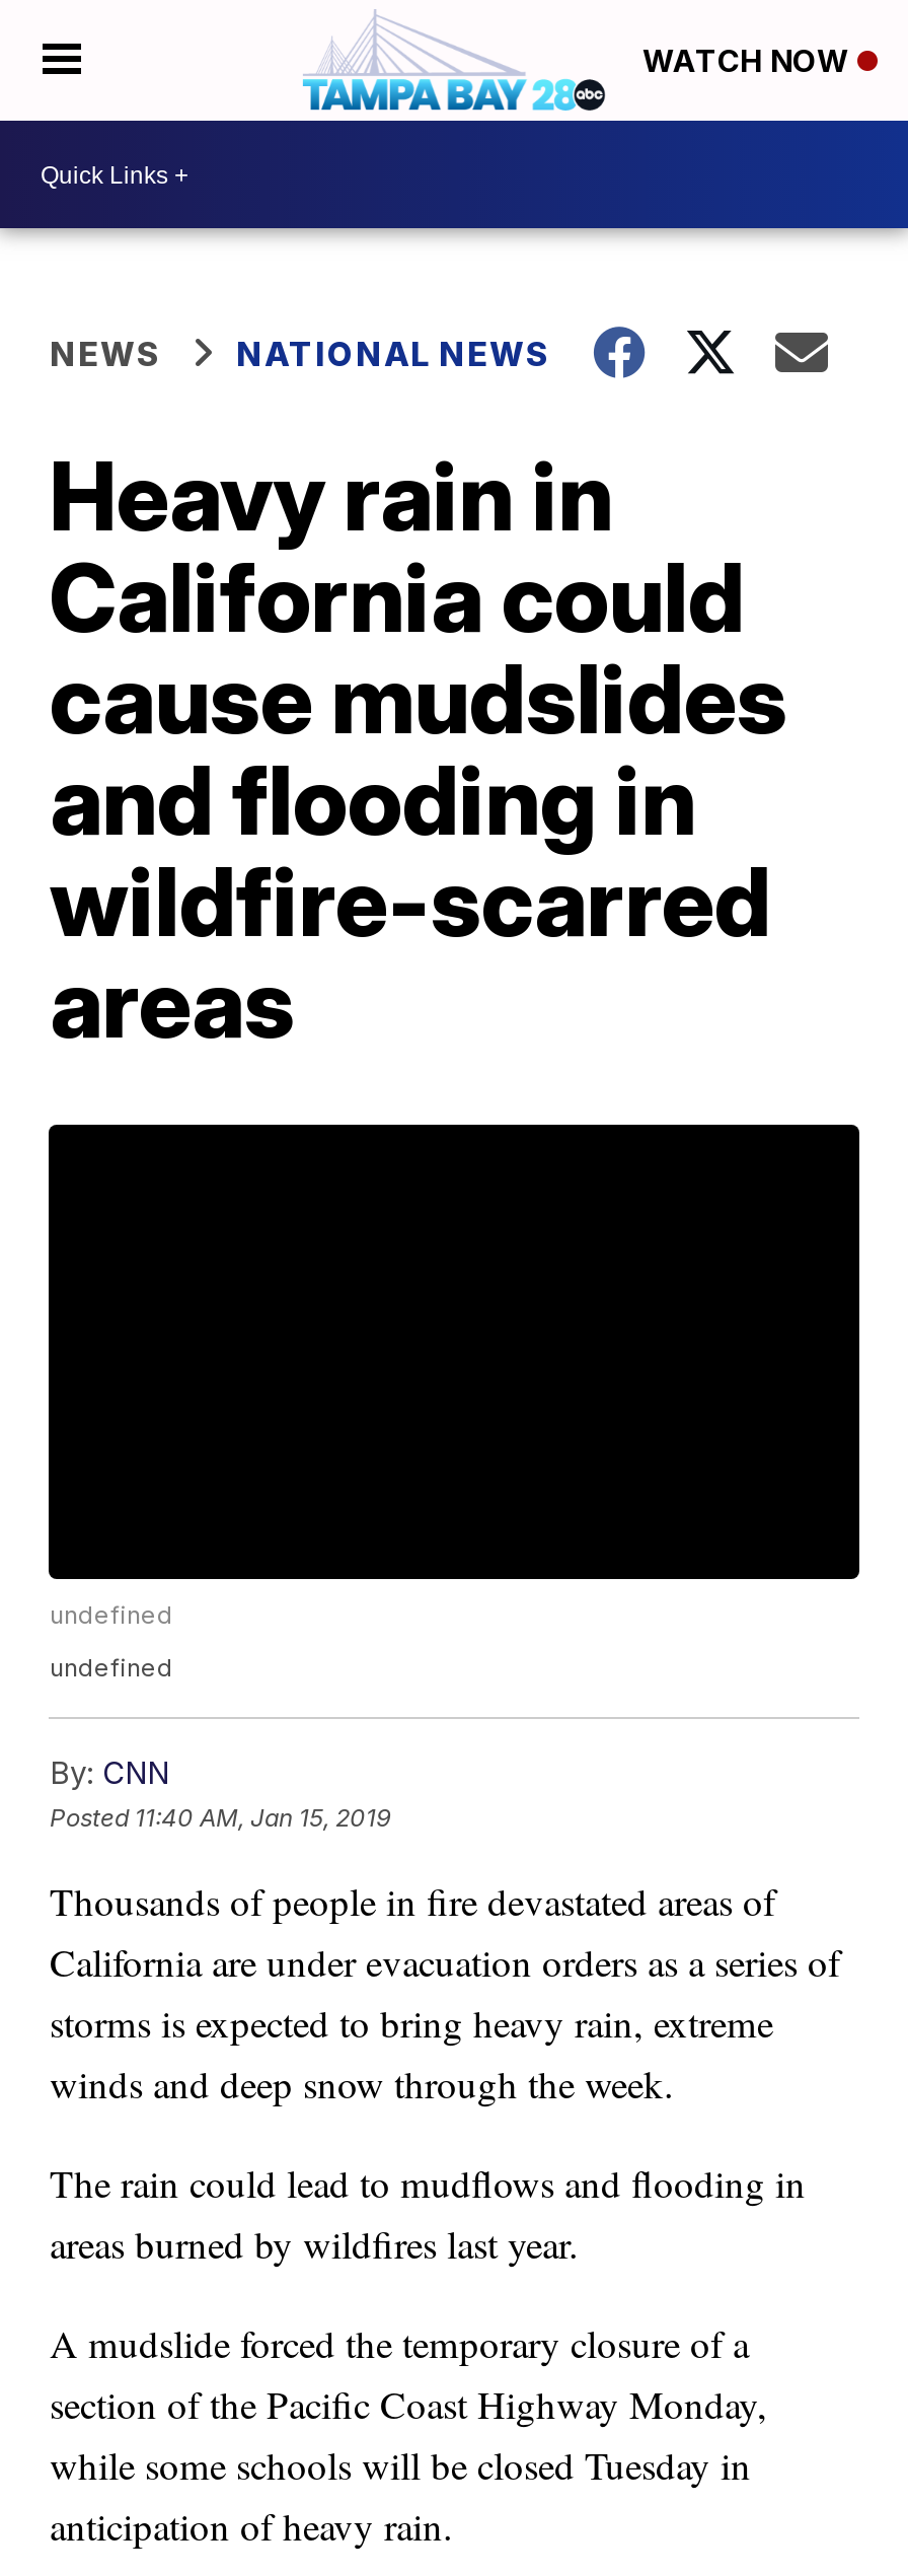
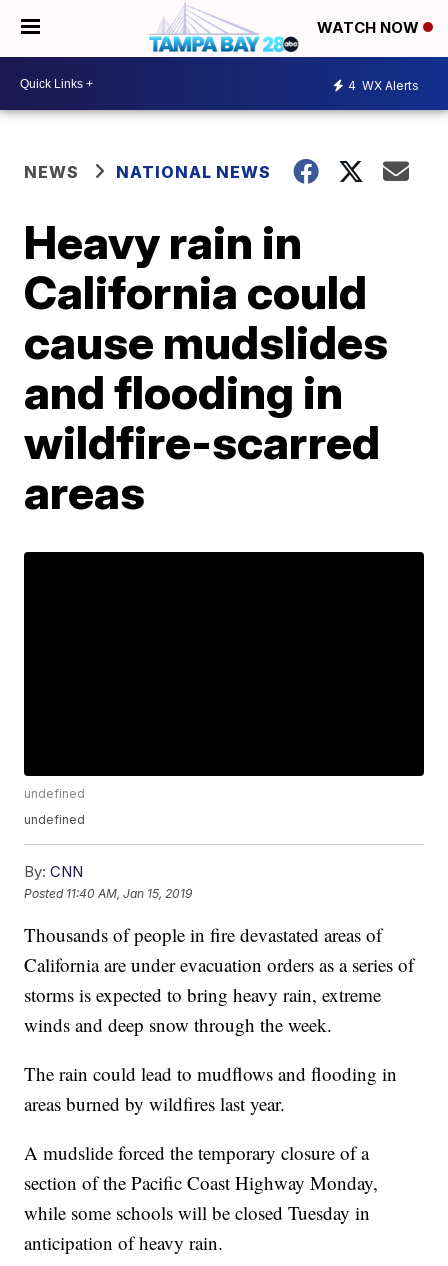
+ 4 WX Alerts
